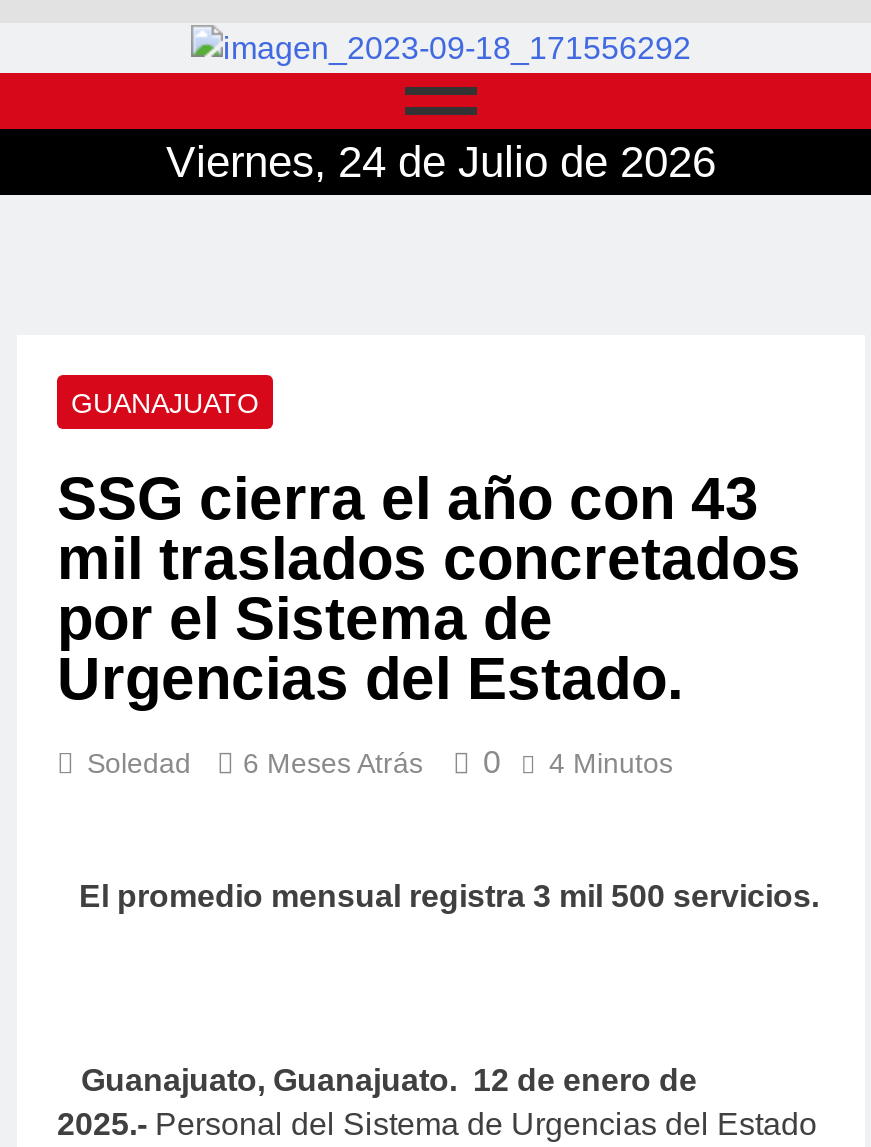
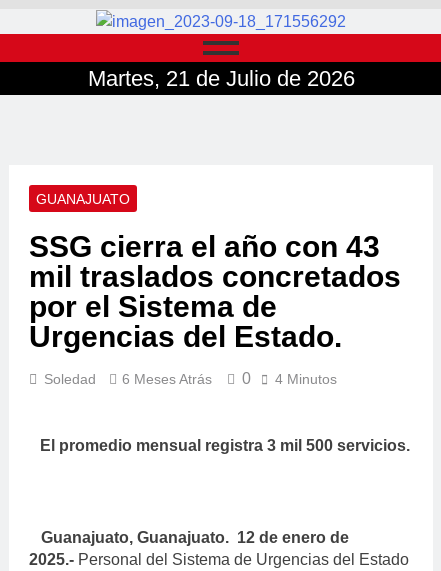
- Viernes, 24 de Julio de 2026
+ Martes, 21 de Julio de 2026
